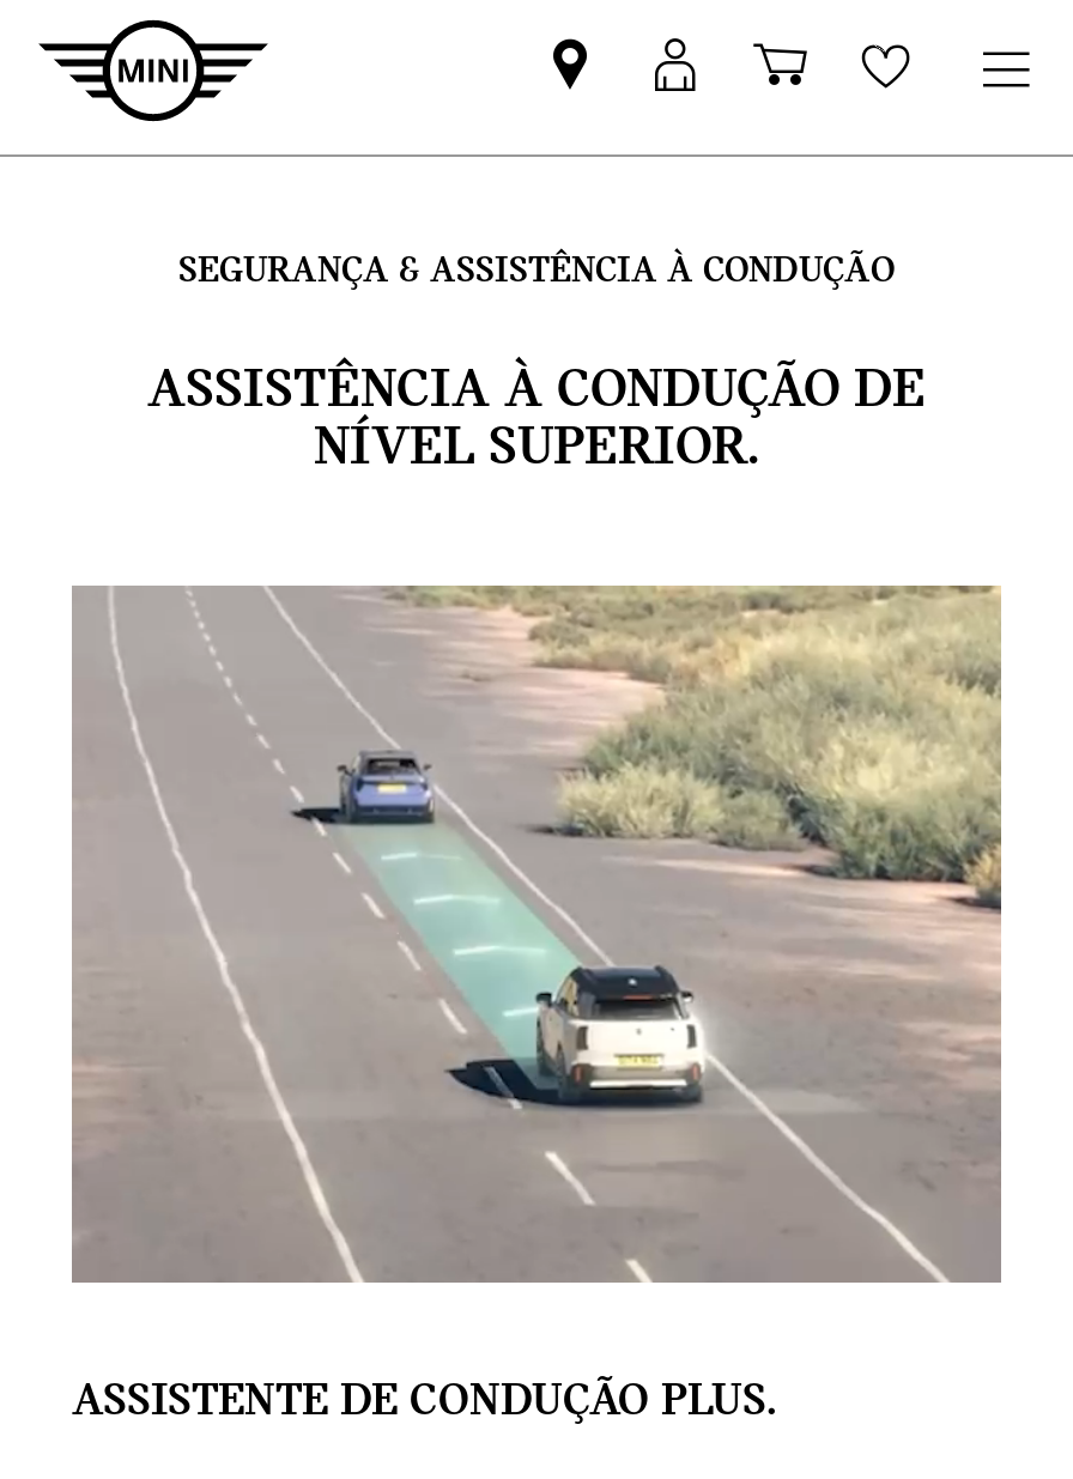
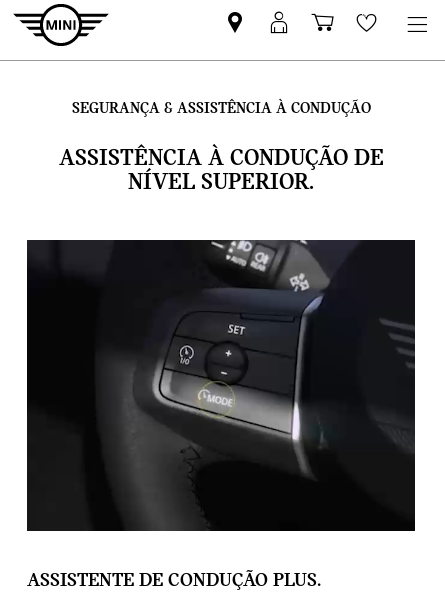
- [image]
+ [image]
